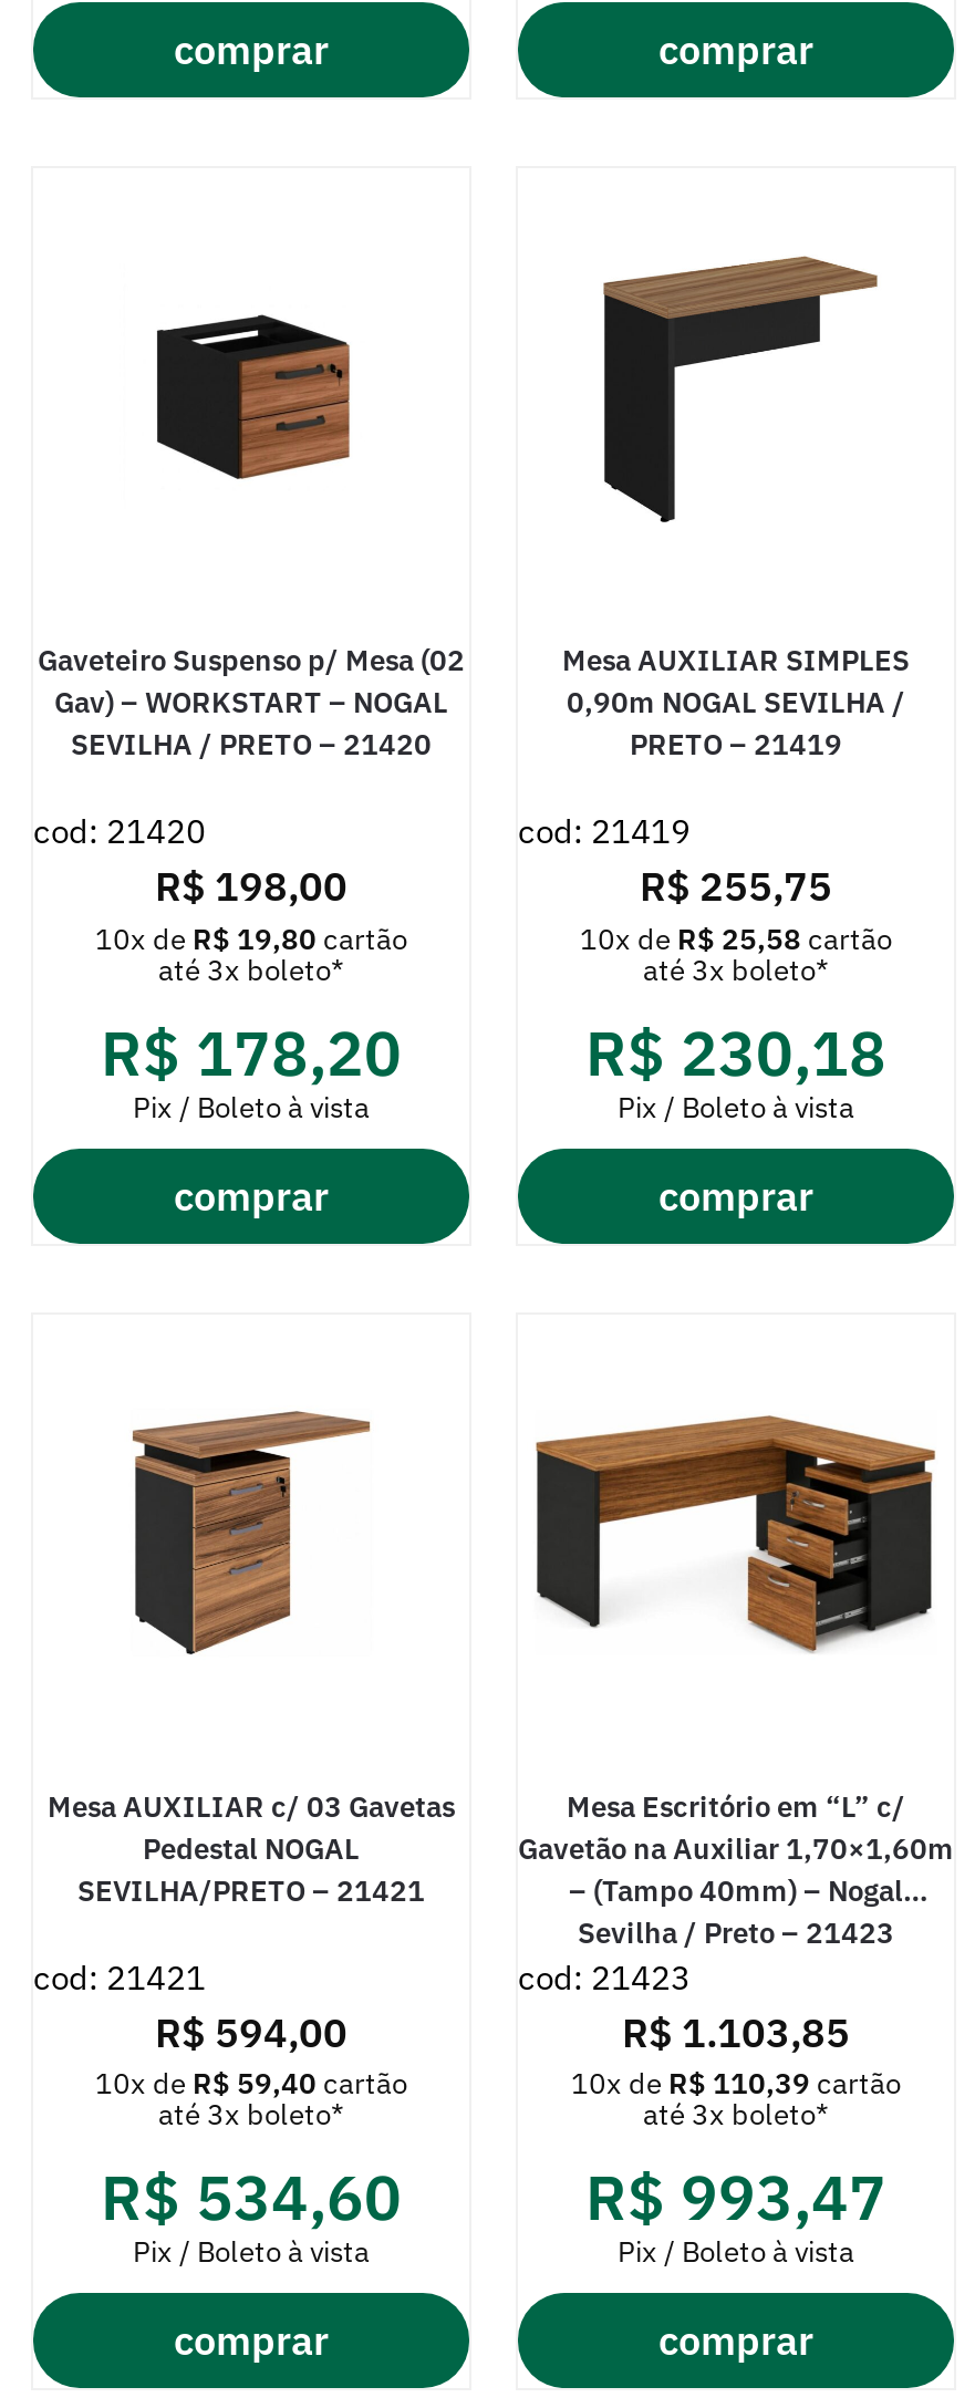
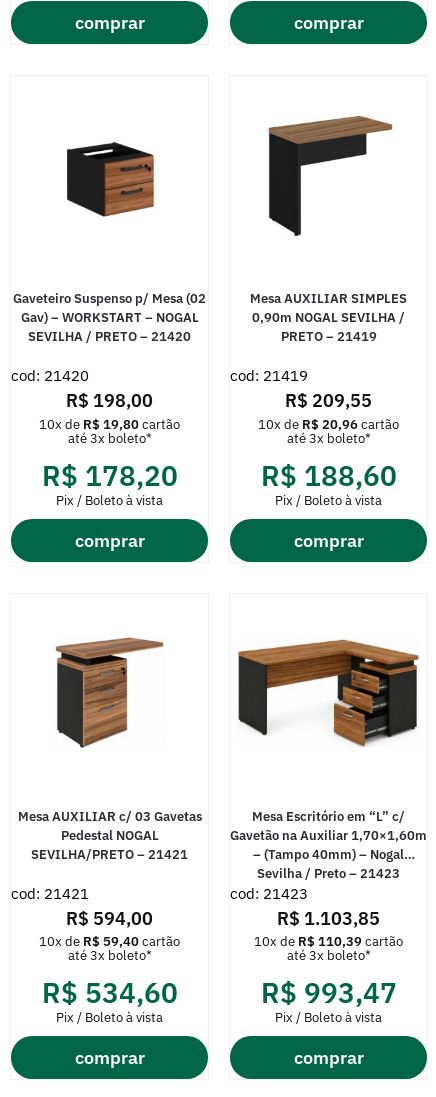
- R$255,75
+ R$209,55

- 10x de R$25,58 cartão
+ 10x de R$20,96 cartão

- R$230,18
+ R$188,60
